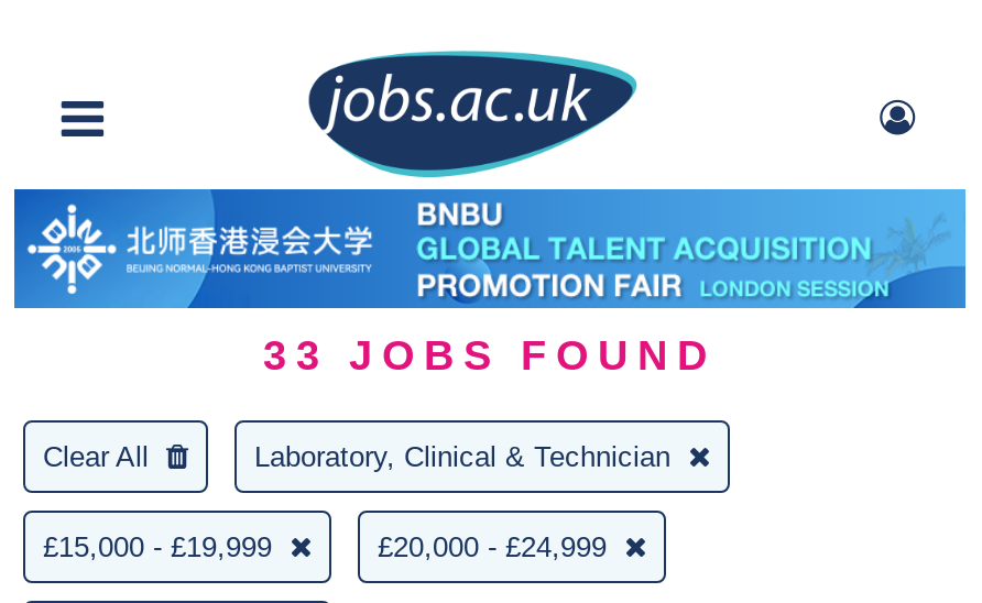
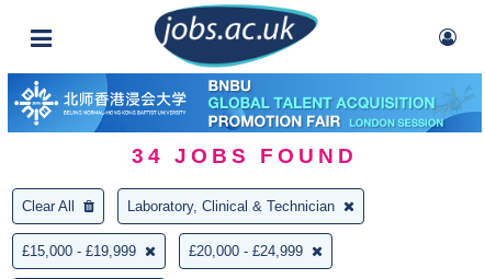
- 33 JOBS FOUND
+ 34 JOBS FOUND
